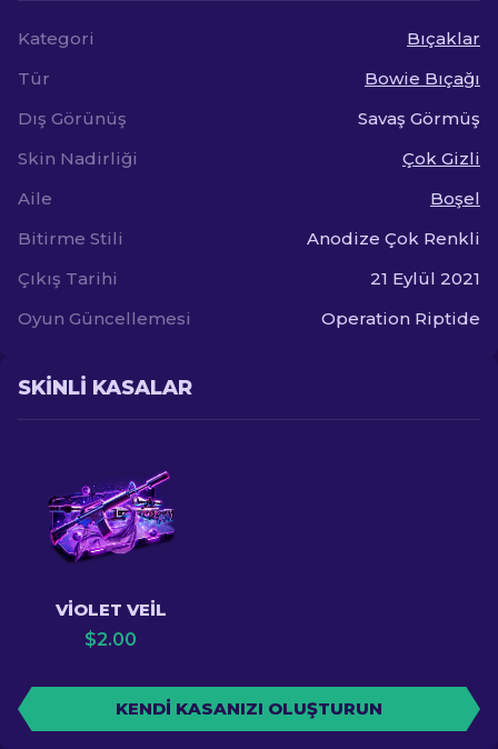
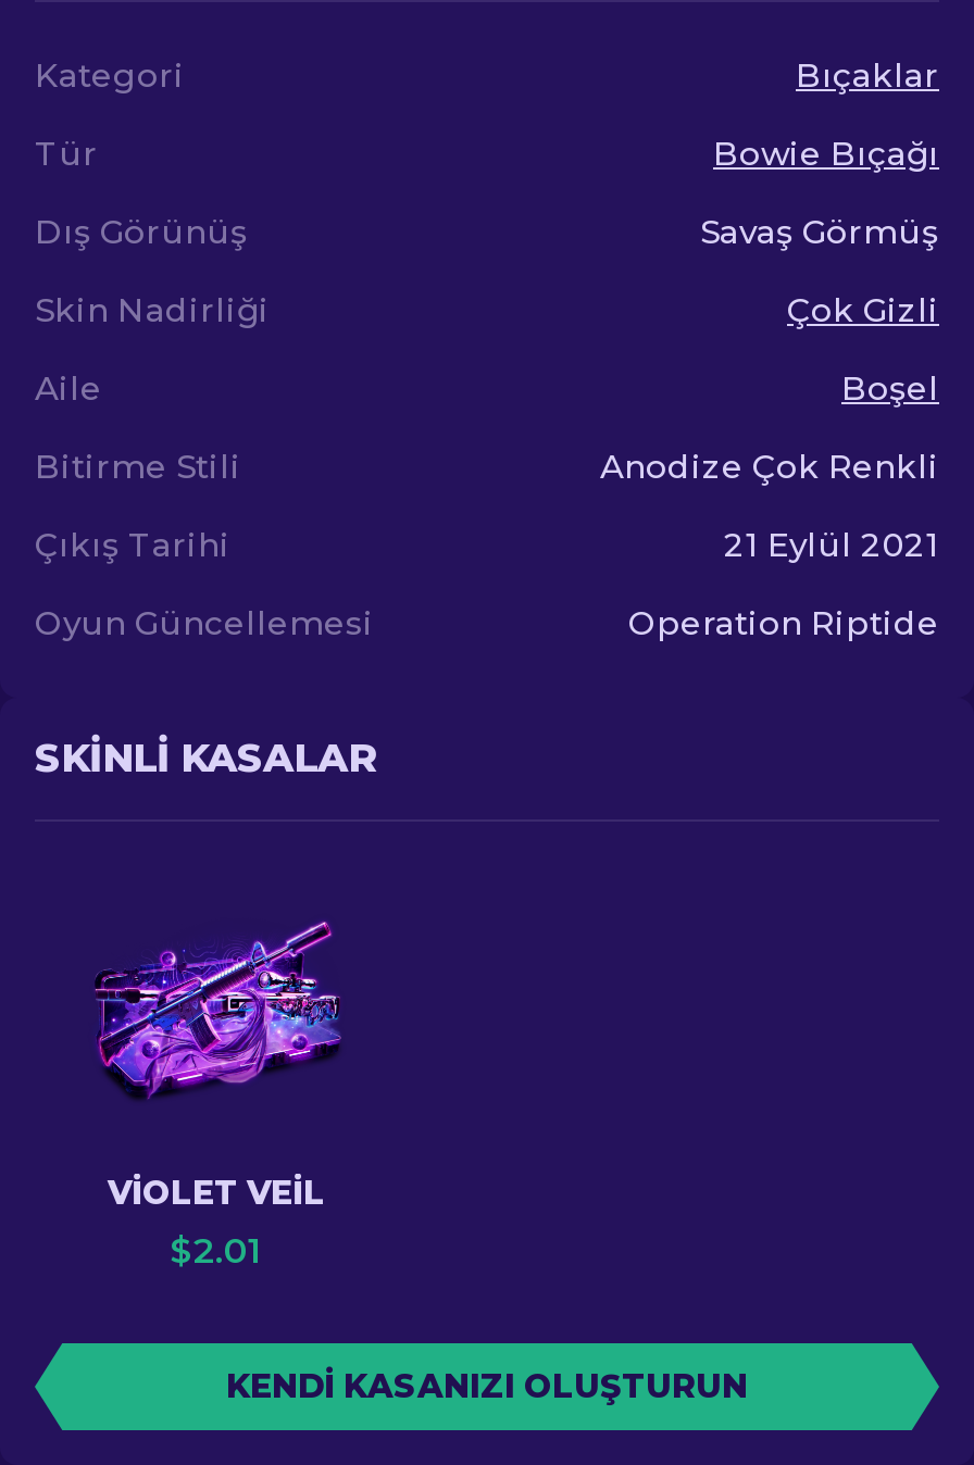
- $2.00
+ $2.01
